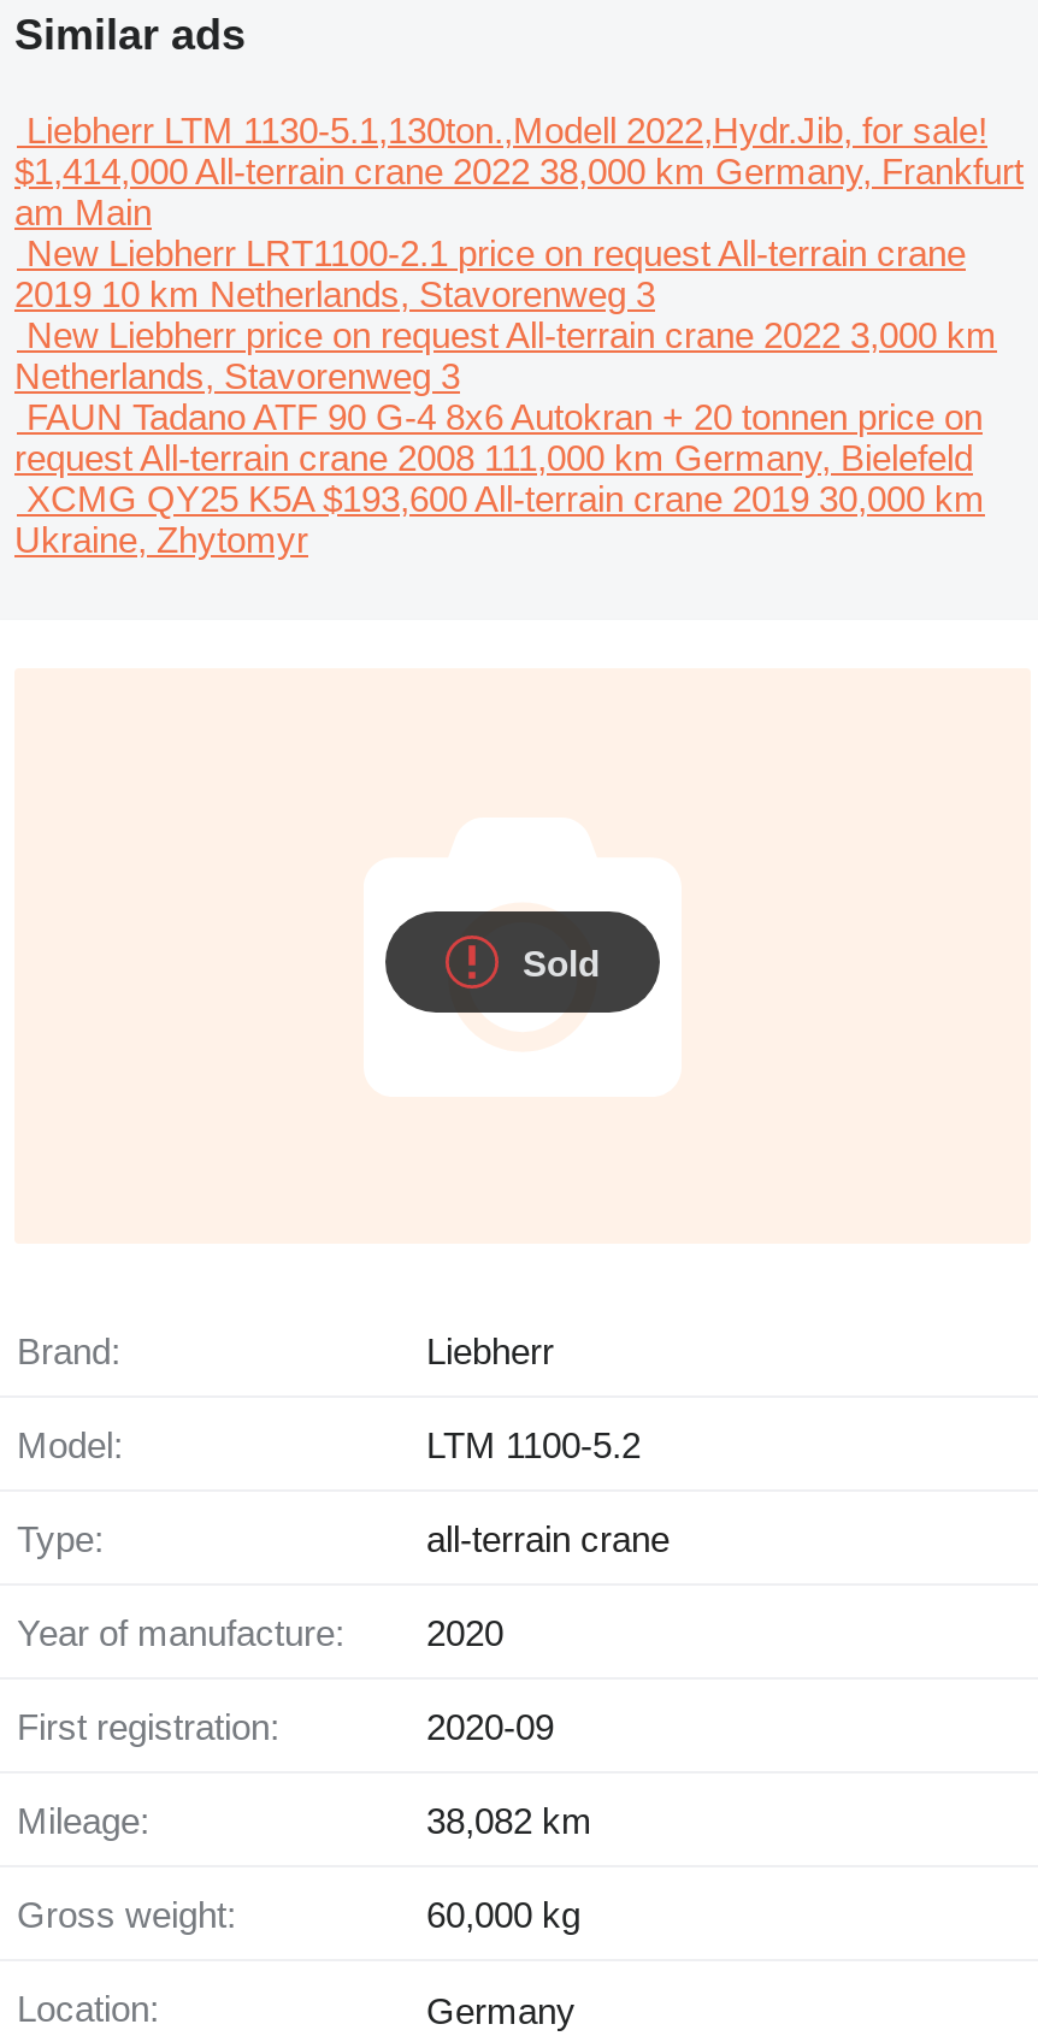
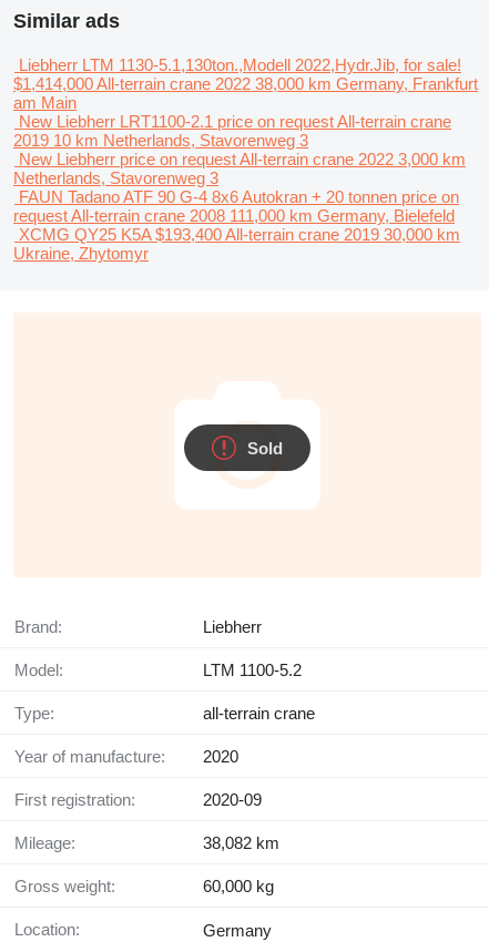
- XCMG QY25 K5A $193,600 All-terrain crane 2019 30,000 km
+ XCMG QY25 K5A $193,400 All-terrain crane 2019 30,000 km
